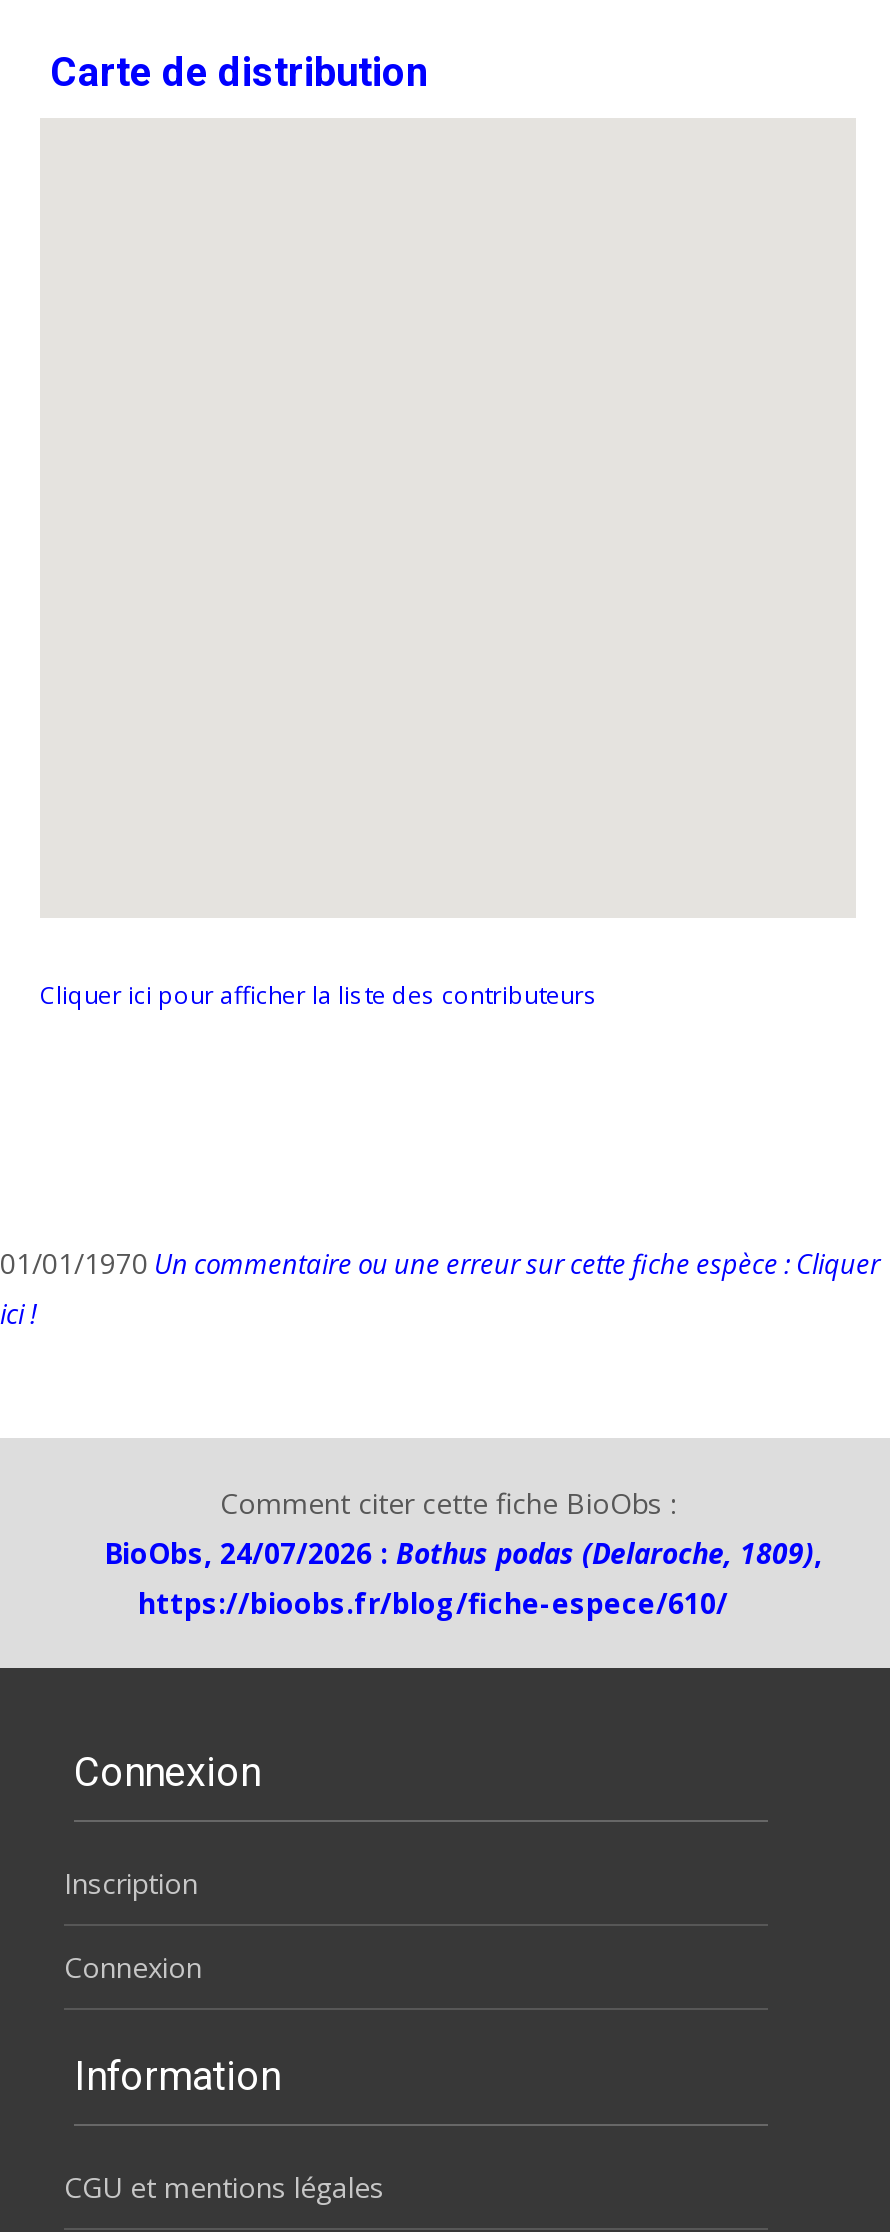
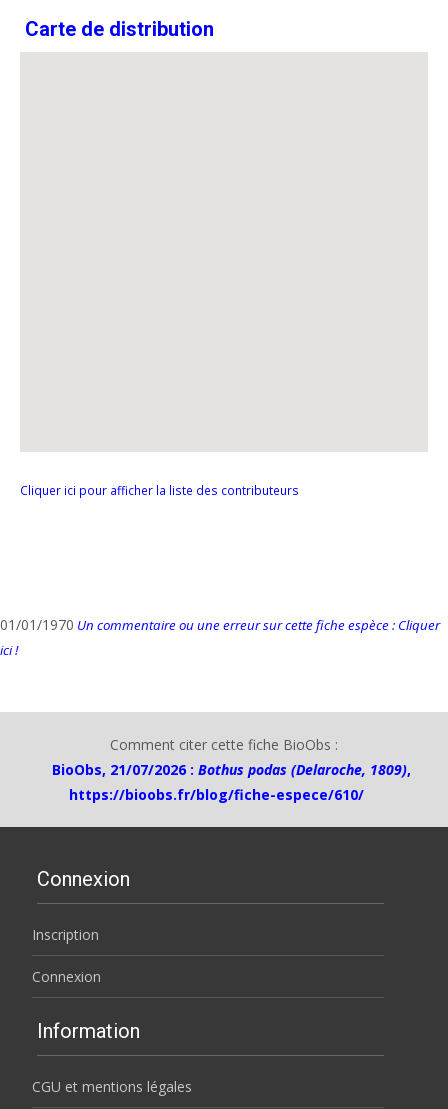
- BioObs, 24/07/2026 : Bothus podas (Delaroche, 1809),
+ BioObs, 21/07/2026 : Bothus podas (Delaroche, 1809),
